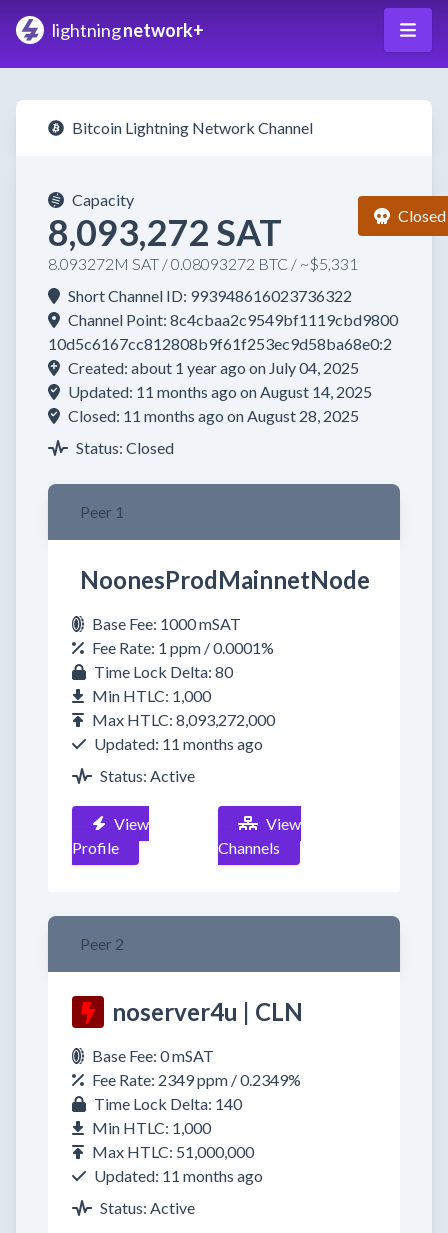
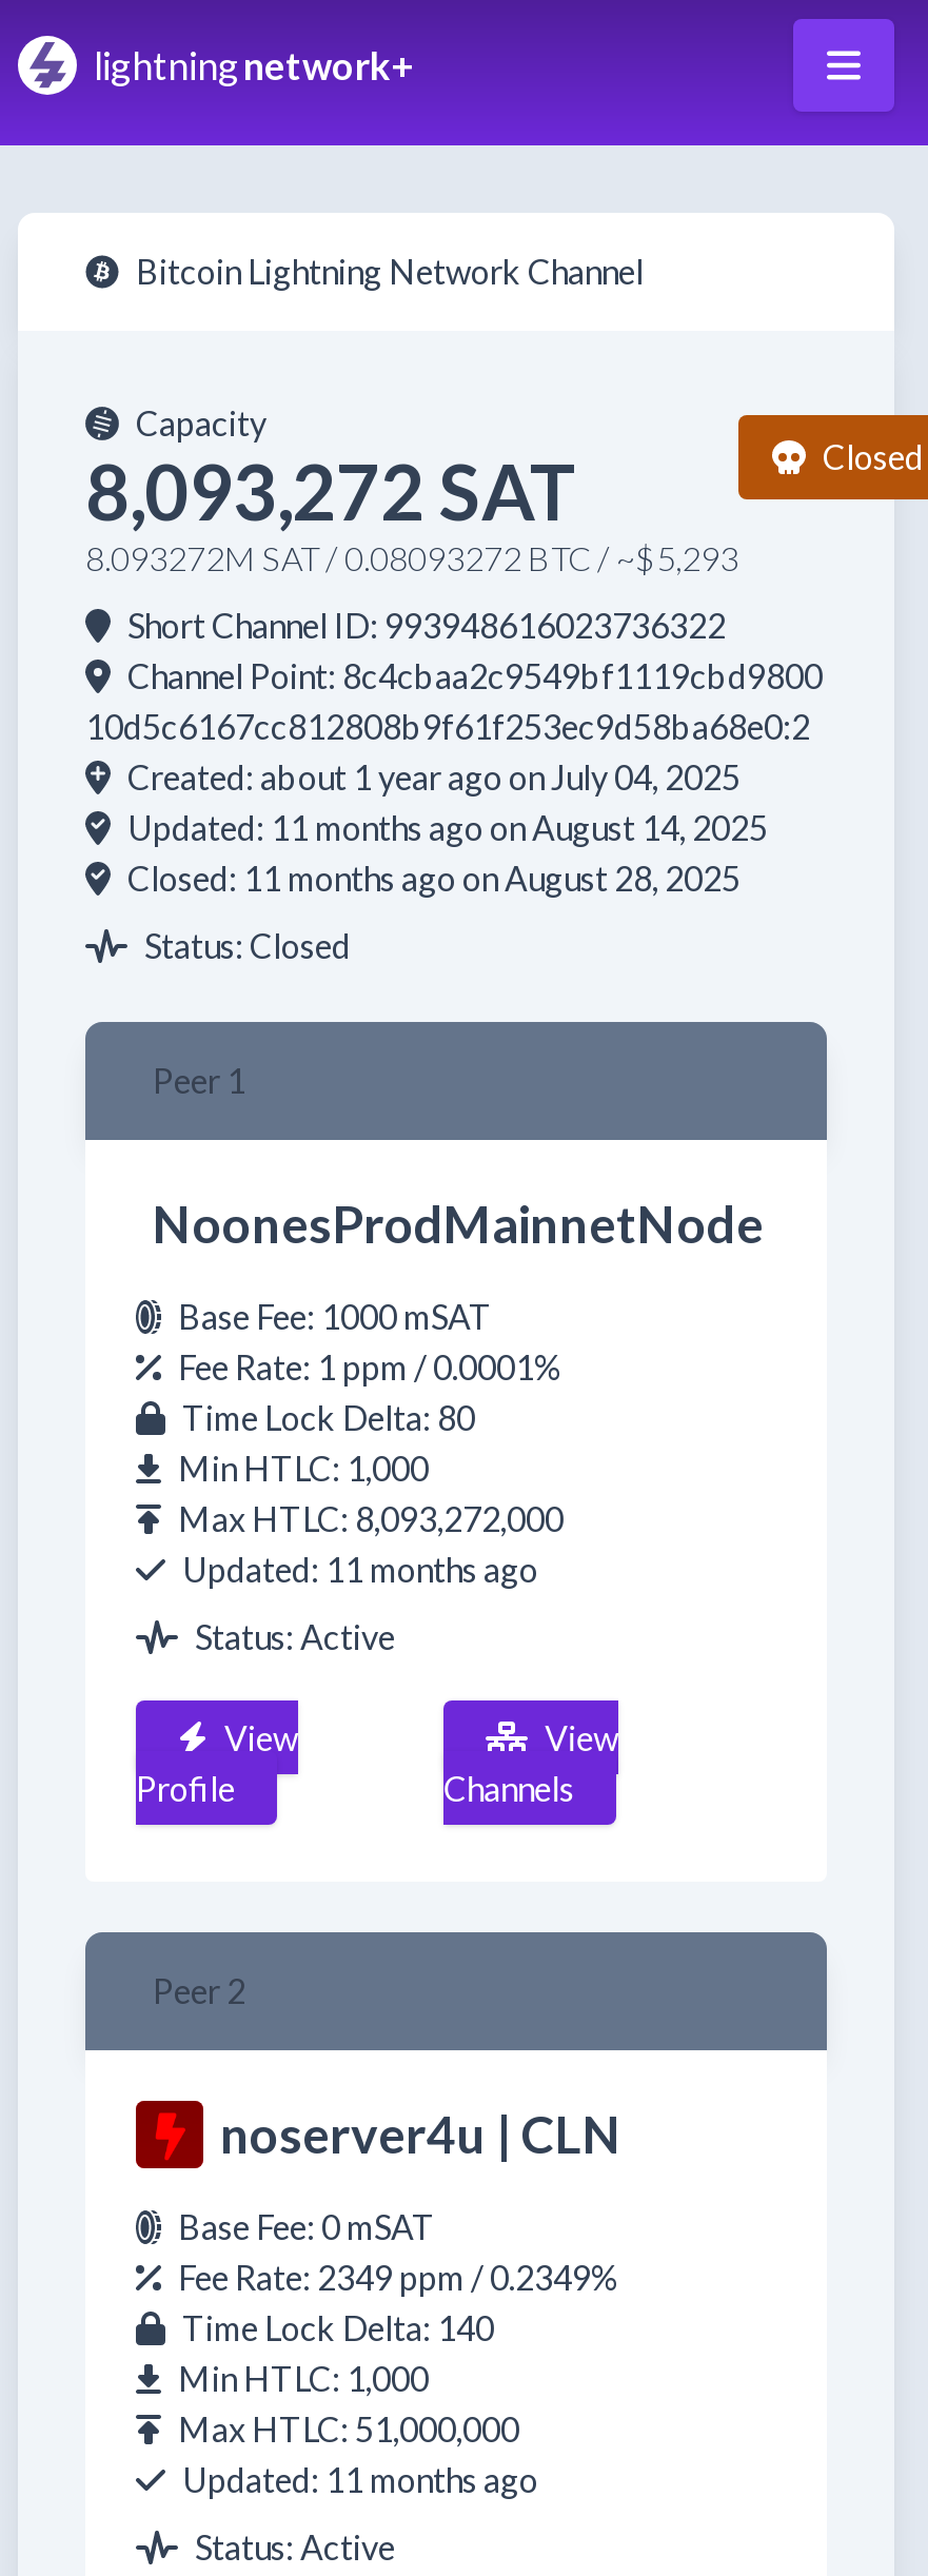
- 8.093272M SAT / 0.08093272 BTC / ~$5,331
+ 8.093272M SAT / 0.08093272 BTC / ~$5,293
